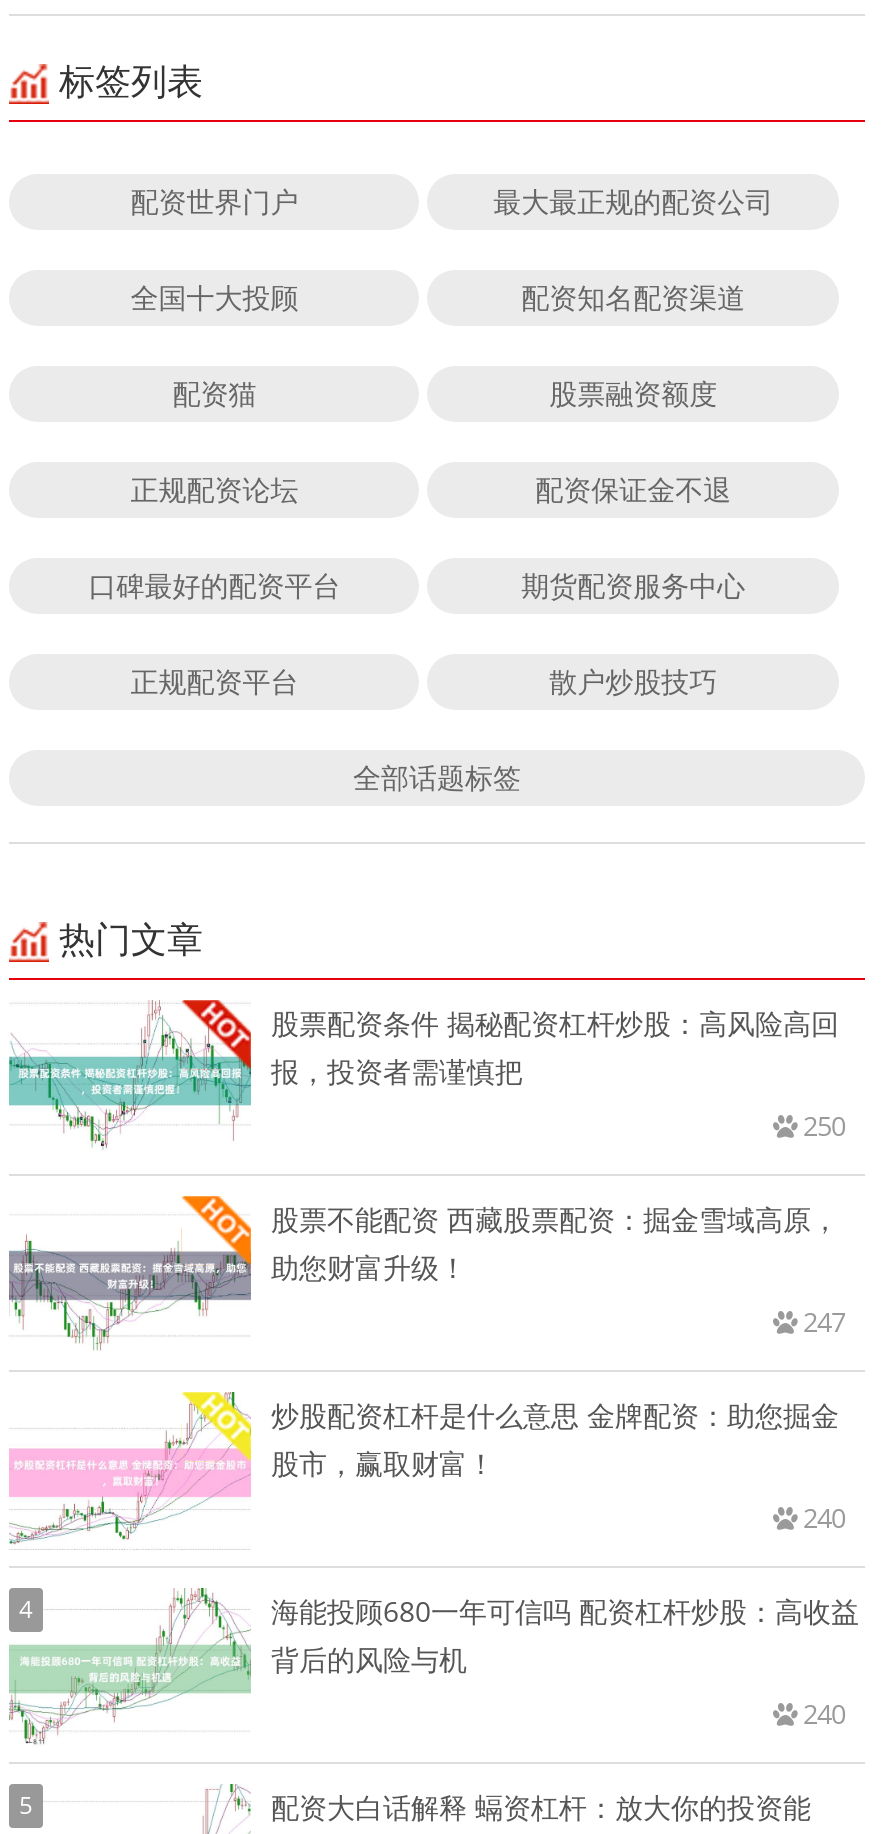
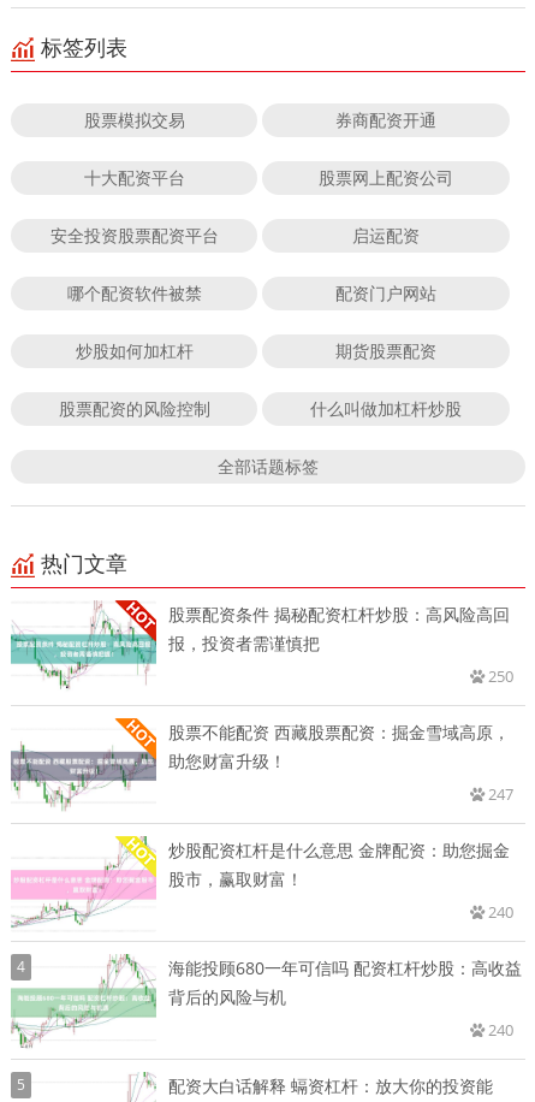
- 配资世界门户
- 最大最正规的配资公司
+ 股票模拟交易
+ 券商配资开通

- 全国十大投顾
- 配资知名配资渠道
+ 十大配资平台
+ 股票网上配资公司

- 配资猫
- 股票融资额度
+ 安全投资股票配资平台
+ 启运配资

- 正规配资论坛
- 配资保证金不退
+ 哪个配资软件被禁
+ 配资门户网站

- 口碑最好的配资平台
- 期货配资服务中心
+ 炒股如何加杠杆
+ 期货股票配资

- 正规配资平台
- 散户炒股技巧
+ 股票配资的风险控制
+ 什么叫做加杠杆炒股
